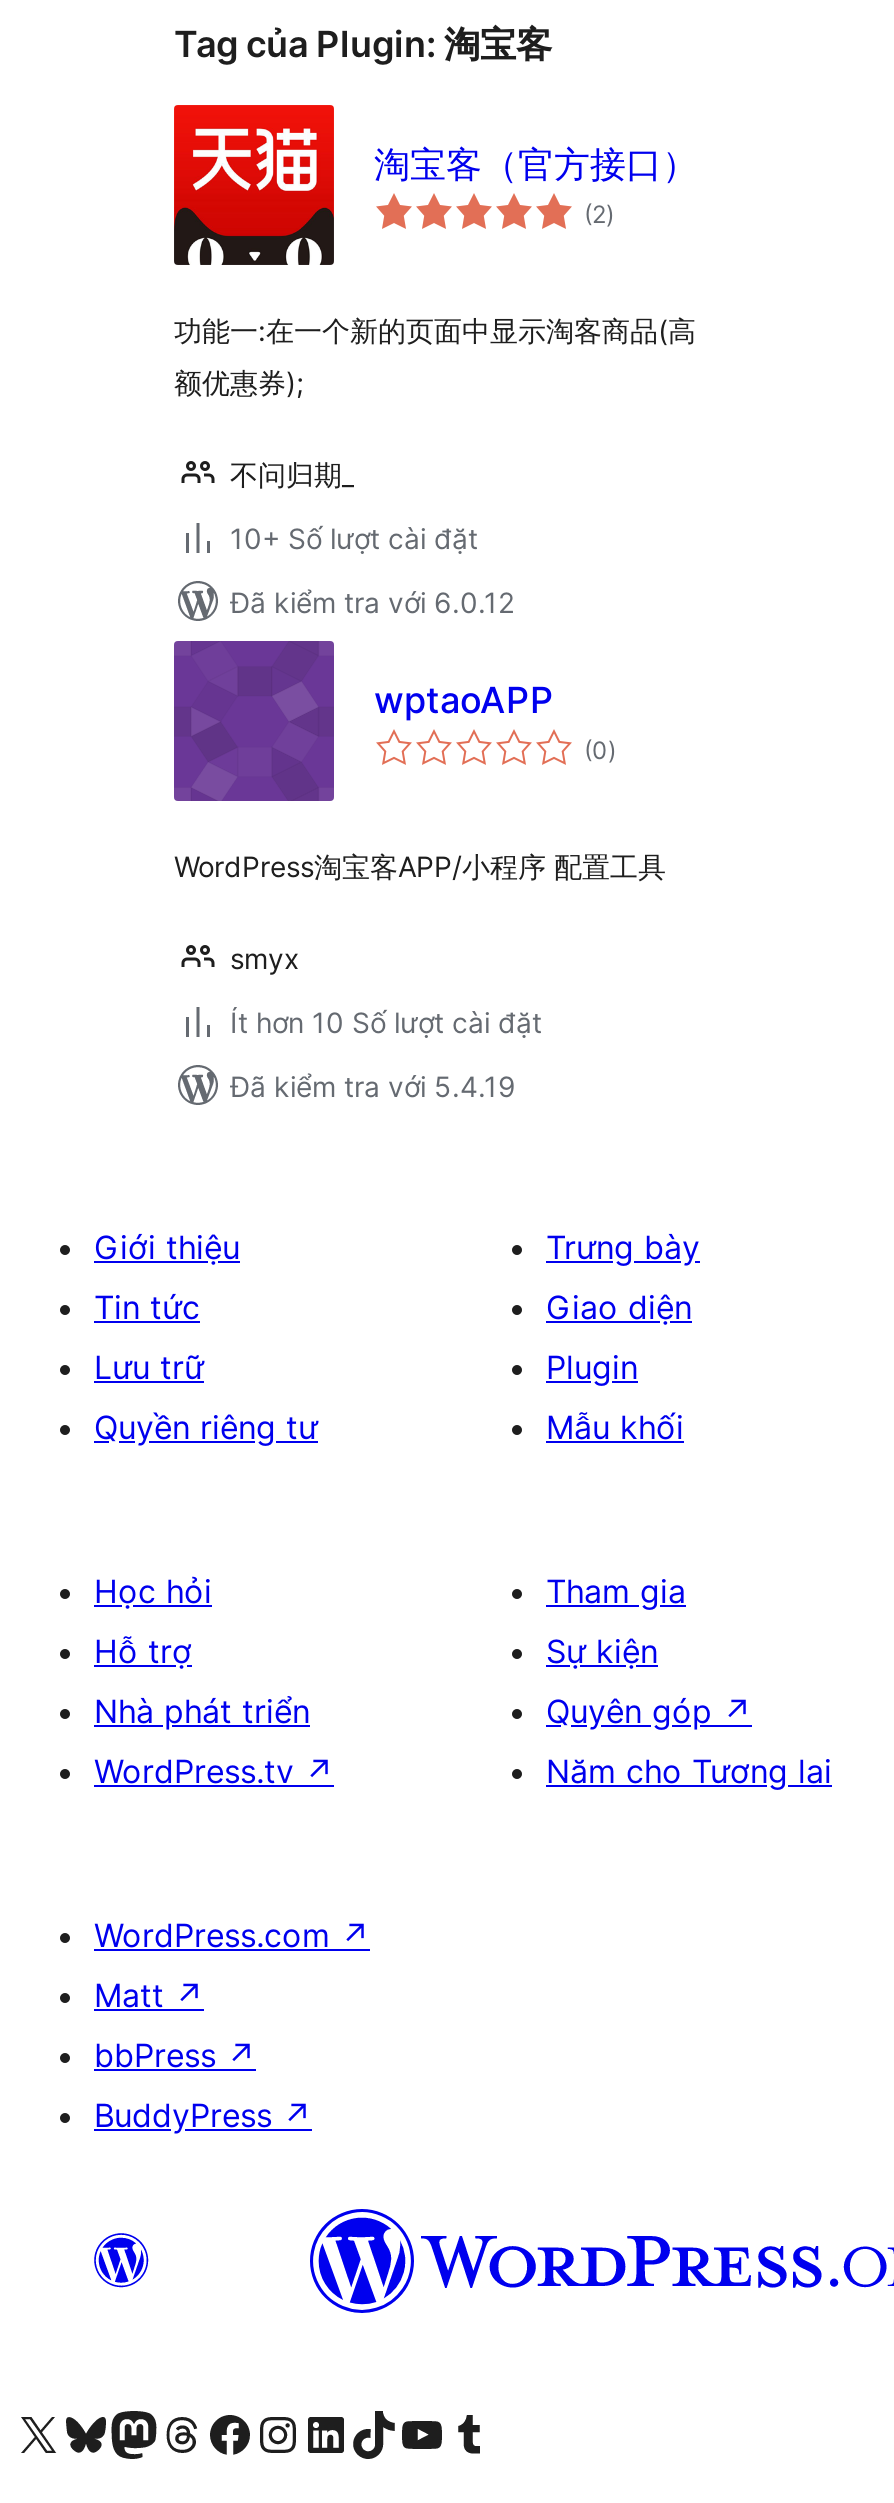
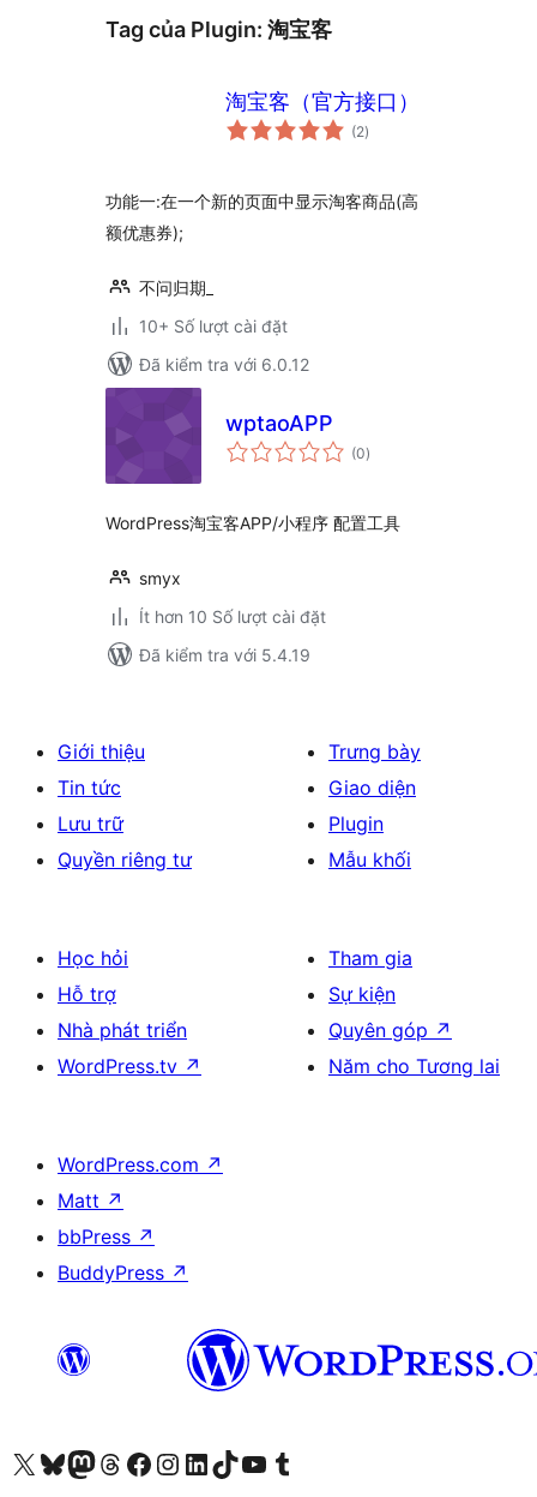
- [image]
